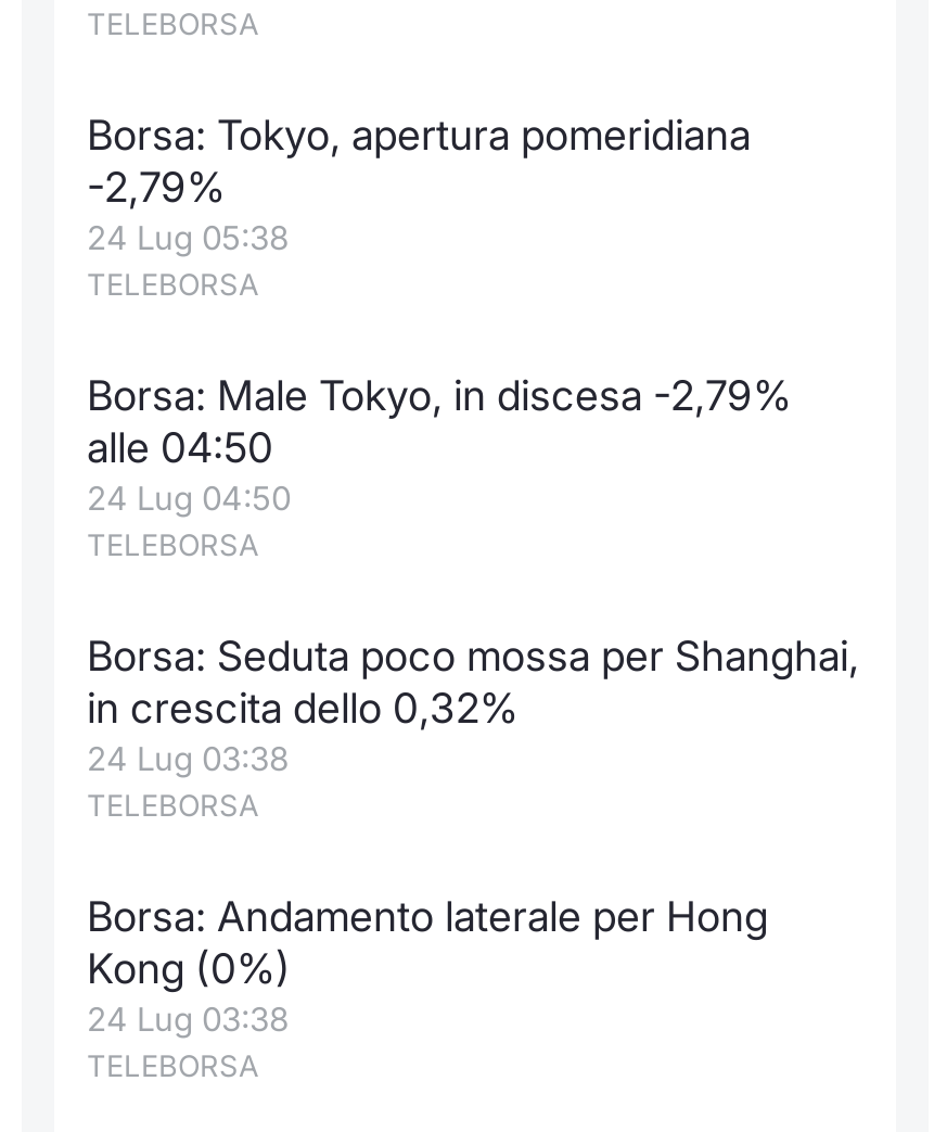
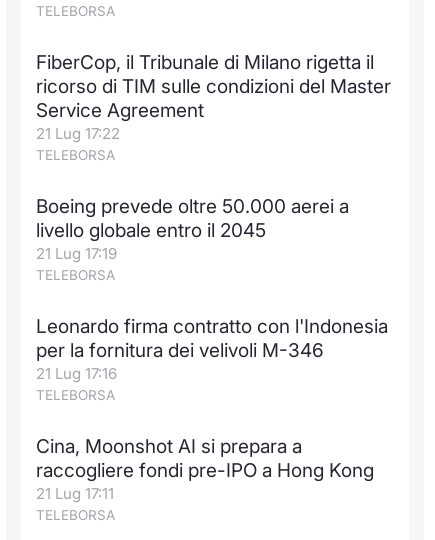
- Borsa: Tokyo, apertura pomeridiana
- -2,79%
- 24 Lug 05:38
+ FiberCop, il Tribunale di Milano rigetta il
+ ricorso di TIM sulle condizioni del Master
+ Service Agreement
+ 21 Lug 17:22

- Borsa: Male Tokyo, in discesa -2,79%
- alle 04:50
- 24 Lug 04:50
+ Boeing prevede oltre 50.000 aerei a
+ livello globale entro il 2045
+ 21 Lug 17:19

- Borsa: Seduta poco mossa per Shanghai,
- in crescita dello 0,32%
- 24 Lug 03:38
+ Leonardo firma contratto con l'Indonesia
+ per la fornitura dei velivoli M-346
+ 21 Lug 17:16

- Borsa: Andamento laterale per Hong
- Kong (0%)
- 24 Lug 03:38
+ Cina, Moonshot AI si prepara a
+ raccogliere fondi pre-IPO a Hong Kong
+ 21 Lug 17:11
